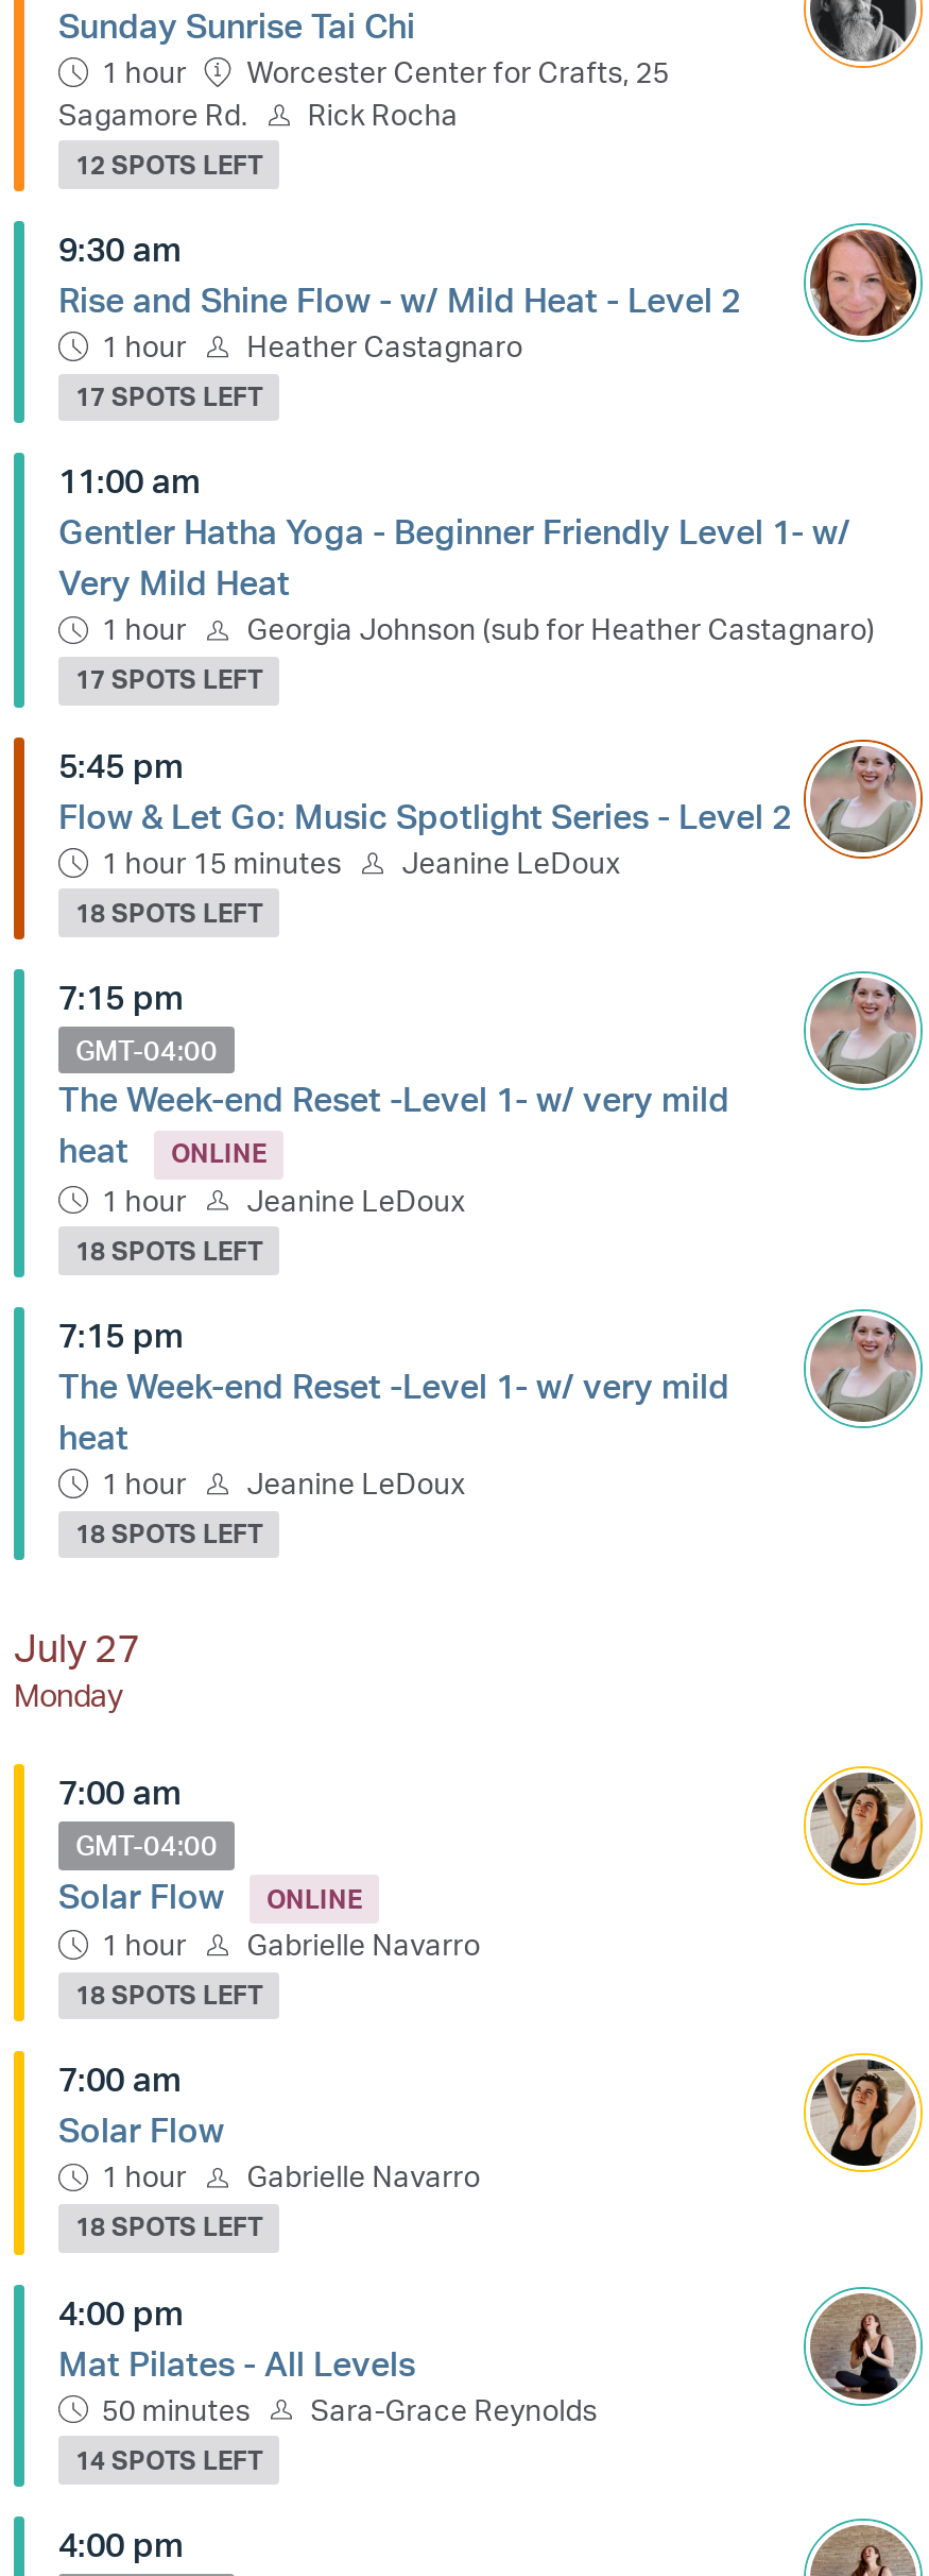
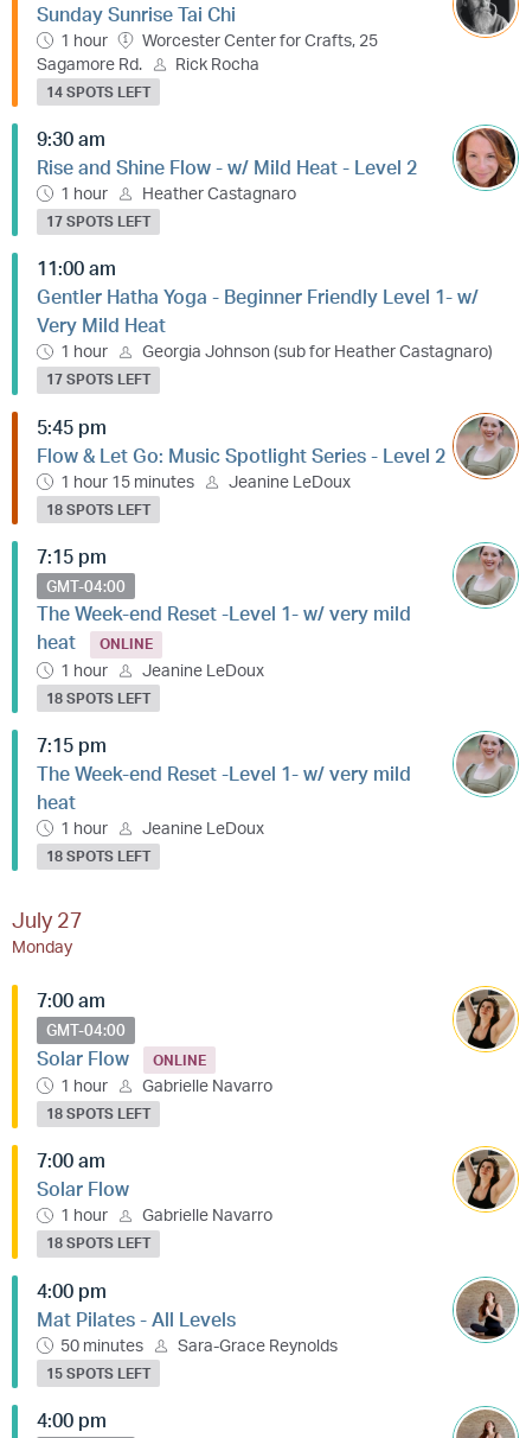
- 12 SPOTS LEFT
+ 14 SPOTS LEFT

- 14 SPOTS LEFT
+ 15 SPOTS LEFT
